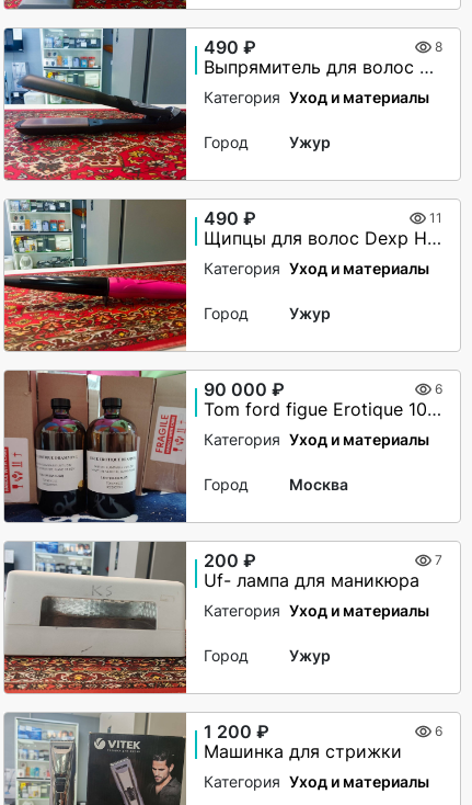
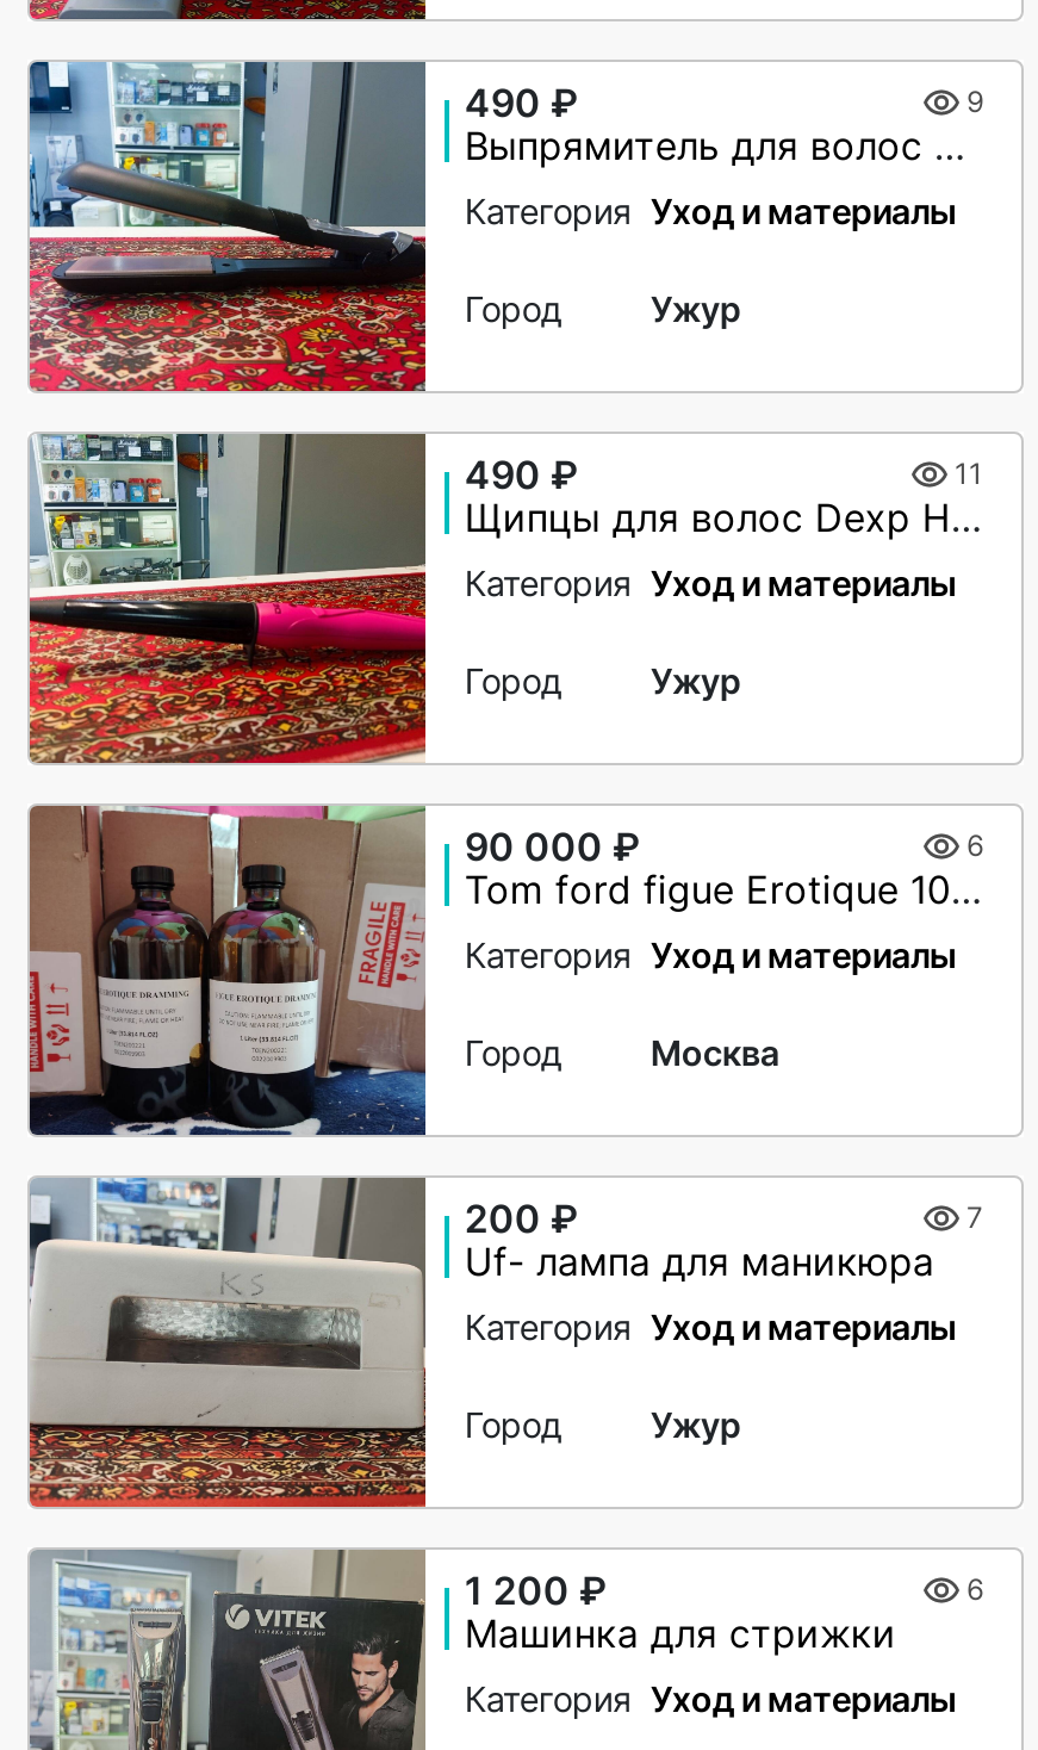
- 8
+ 9
